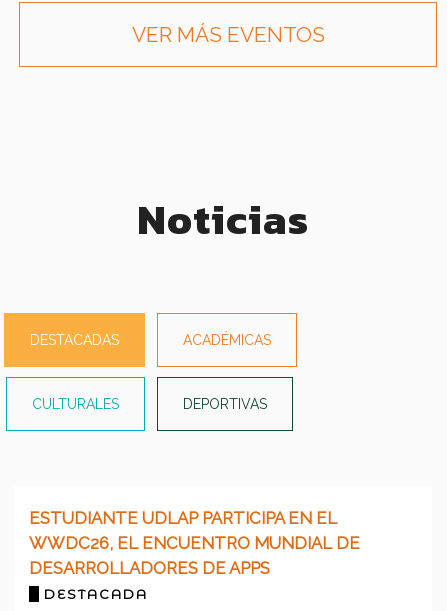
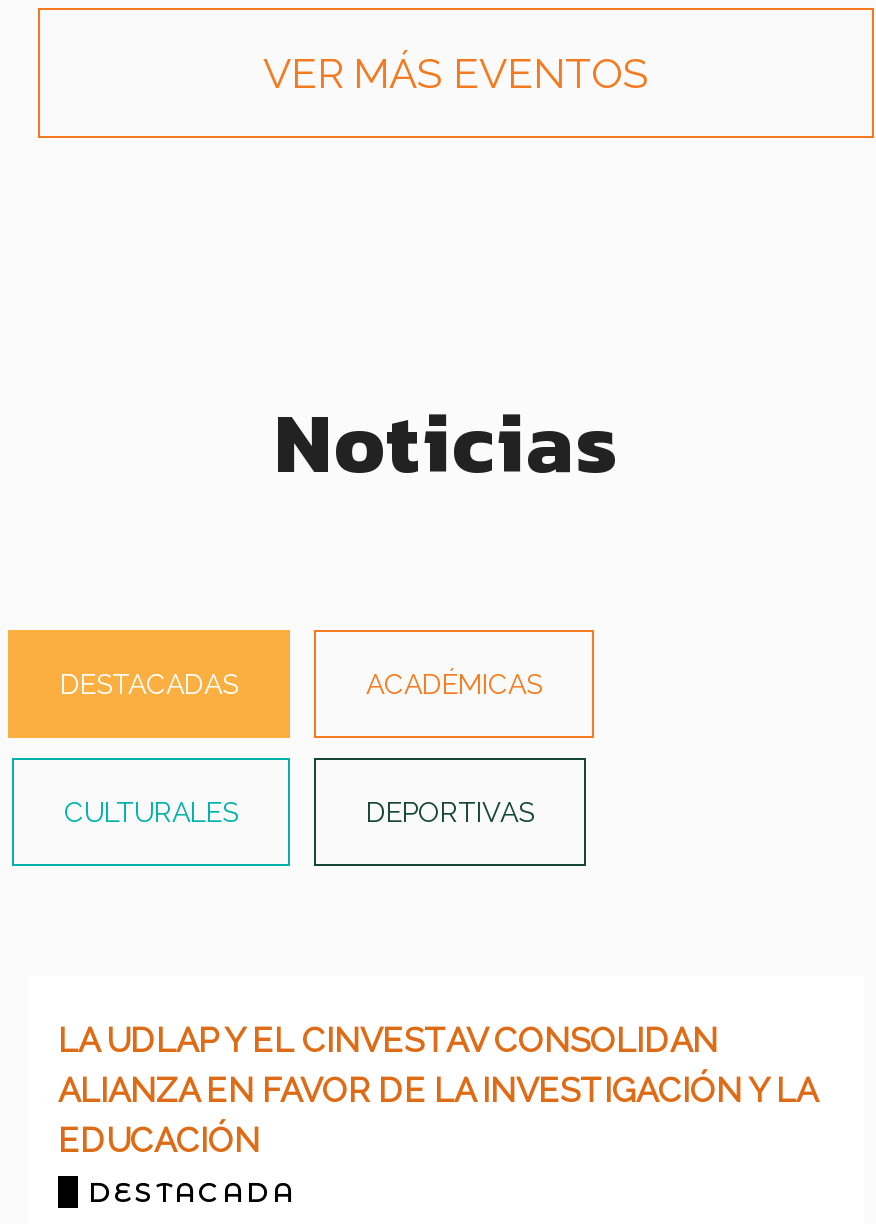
- ESTUDIANTE UDLAP PARTICIPA EN EL
- WWDC26, EL ENCUENTRO MUNDIAL DE
- DESARROLLADORES DE APPS
+ LA UDLAP Y EL CINVESTAV CONSOLIDAN
+ ALIANZA EN FAVOR DE LA INVESTIGACIÓN Y LA
+ EDUCACIÓN
